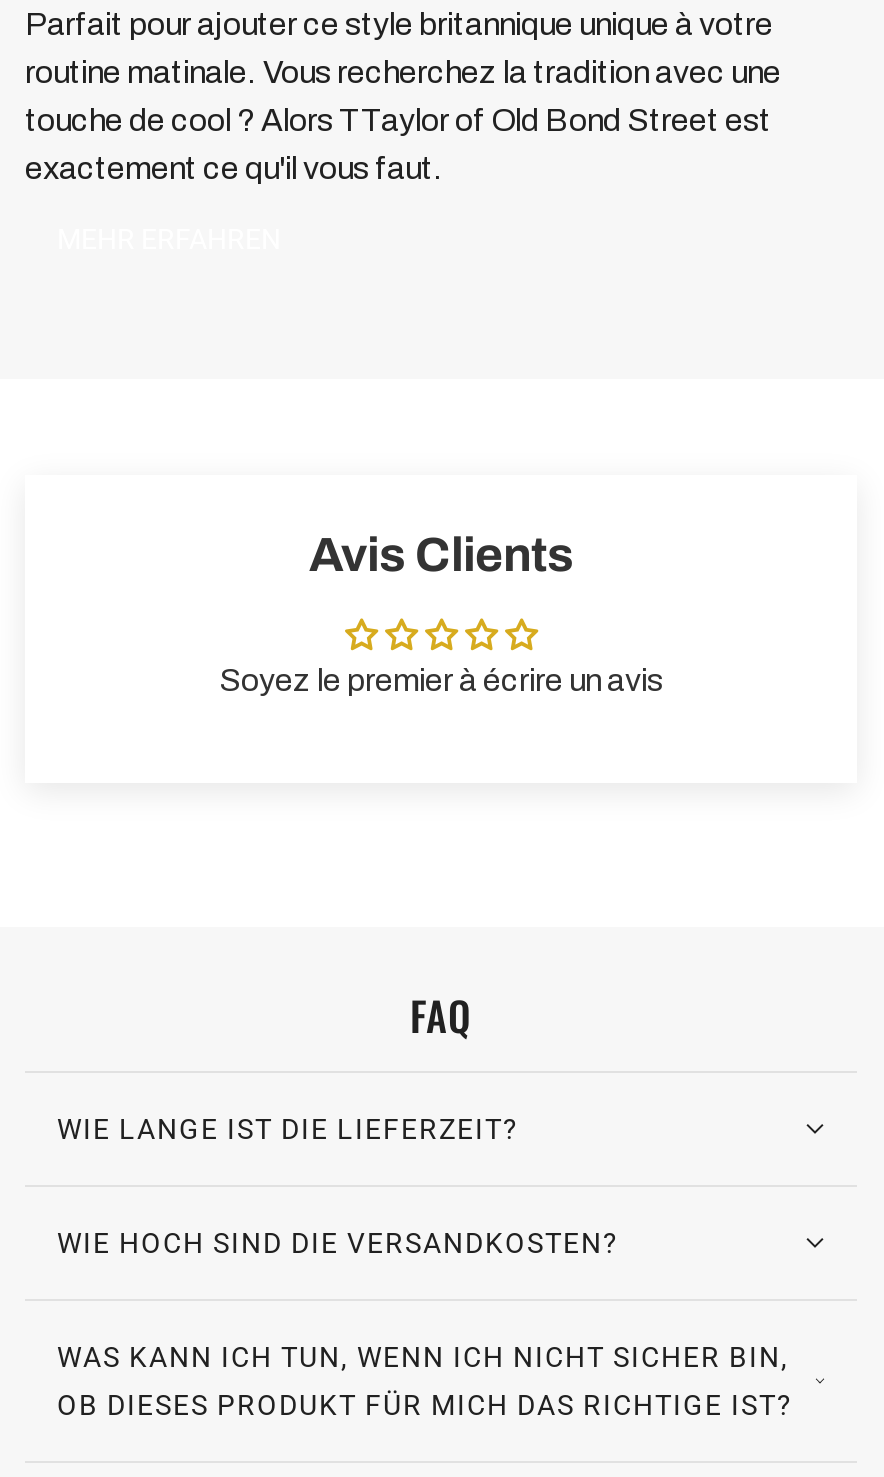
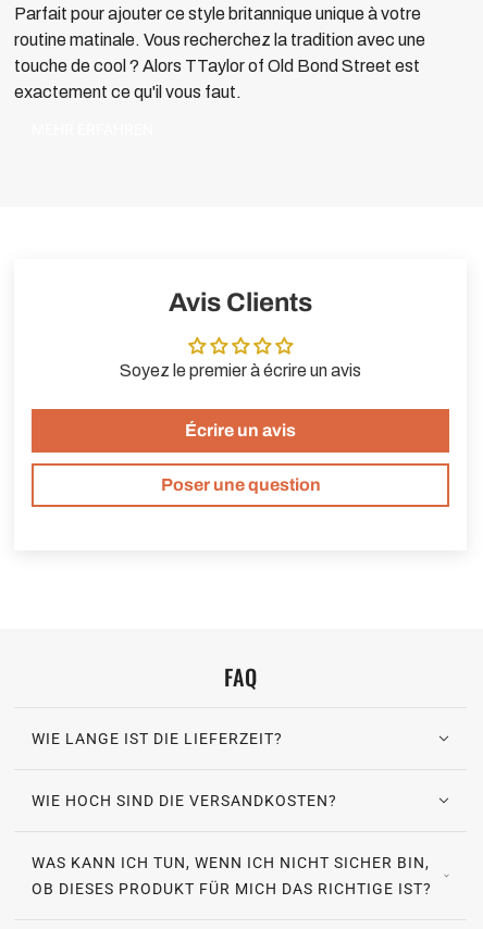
+ Écrire un avis
+ Poser une question
